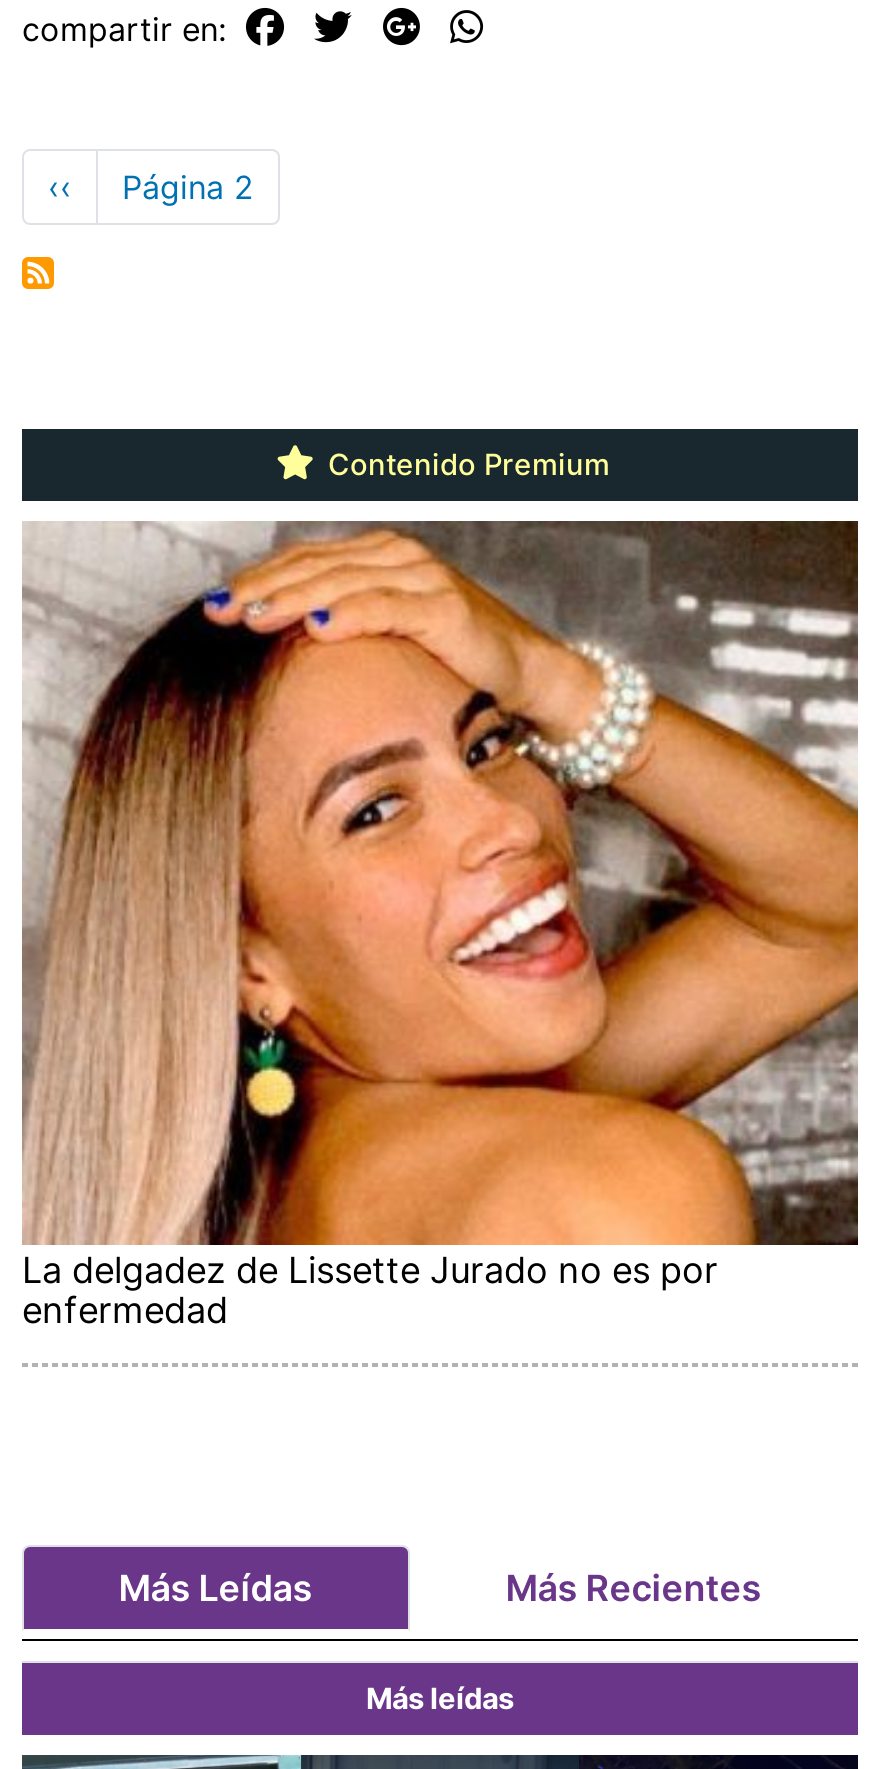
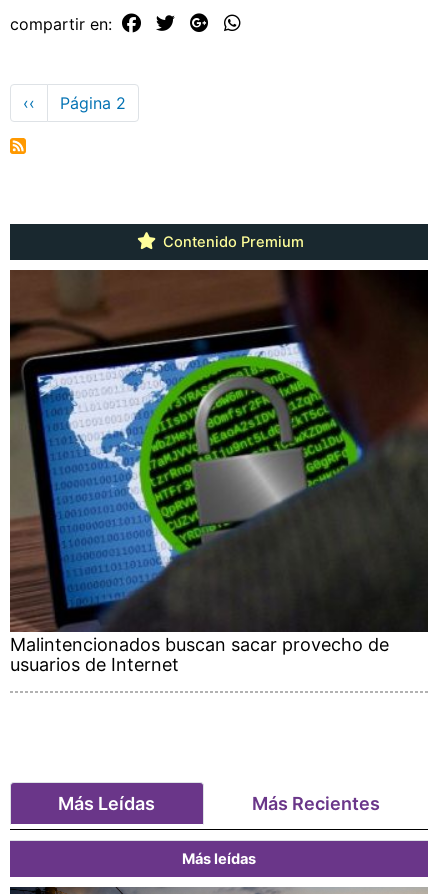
- [image]
- La delgadez de Lissette Jurado no es por
- enfermedad
+ [image]
+ Malintencionados buscan sacar provecho de
+ usuarios de Internet
